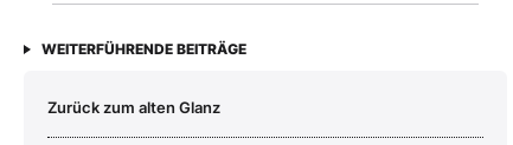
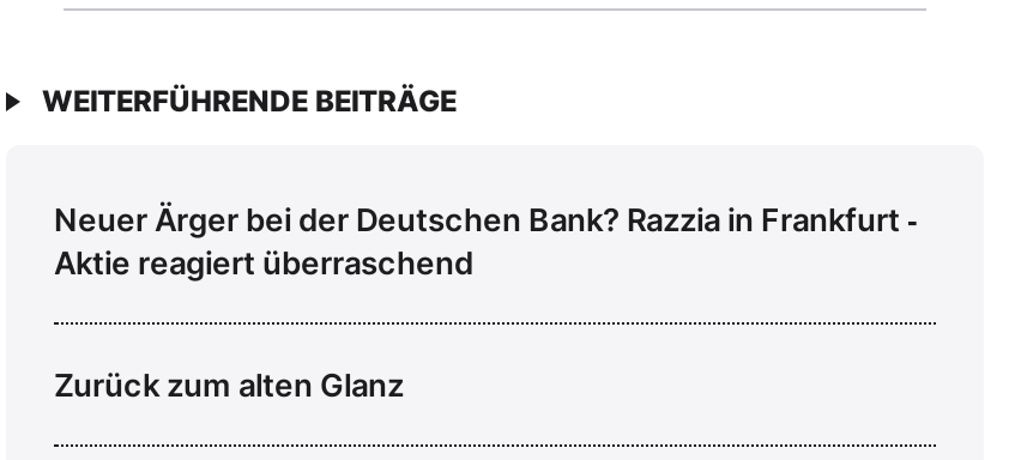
+ Neuer Ärger bei der Deutschen Bank? Razzia in Frankfurt ‑
+ Aktie reagiert überraschend
